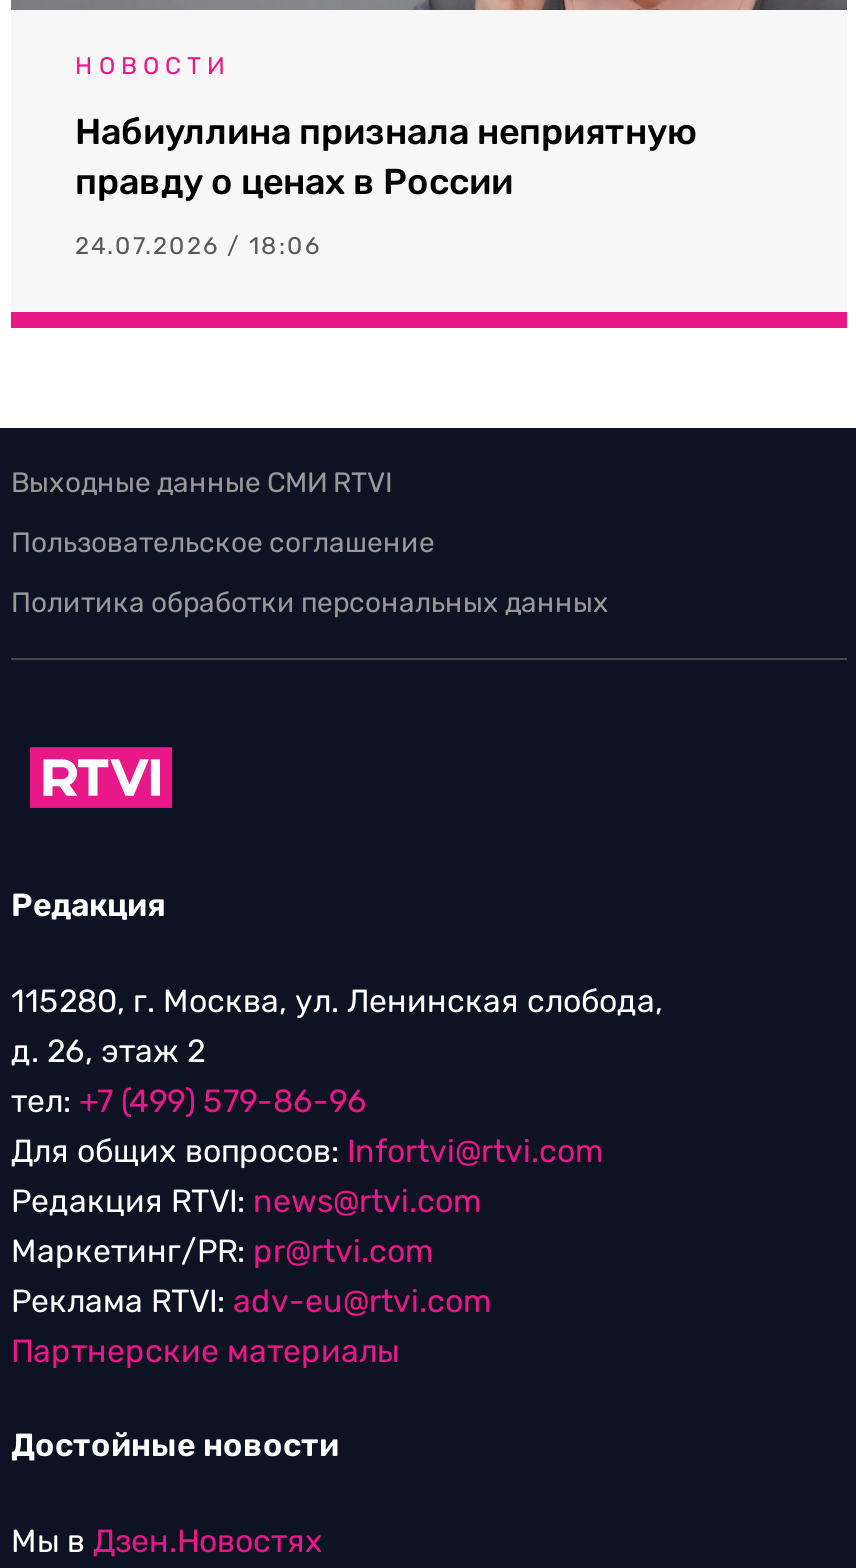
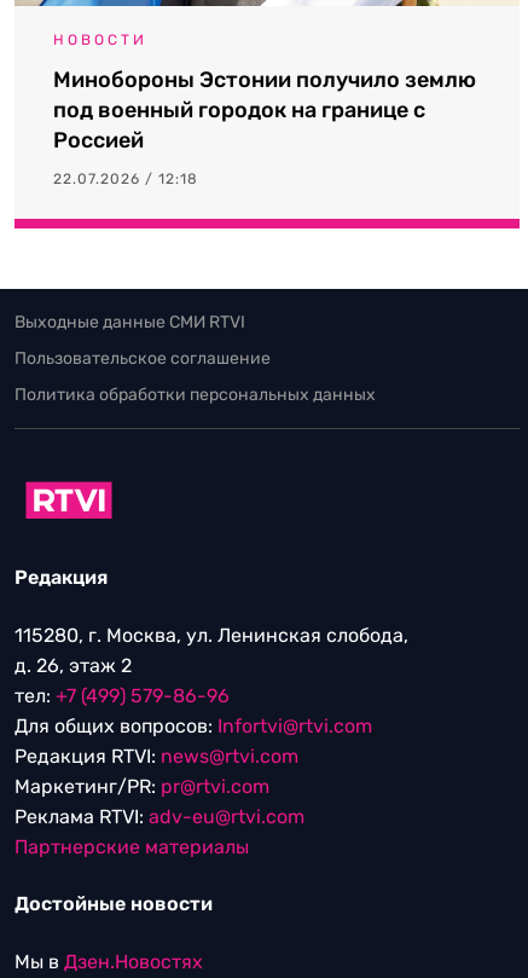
- Набиуллина признала неприятную
- правду о ценах в России
+ Минобороны Эстонии получило землю
+ под военный городок на границе с
+ Россией

- 24.07.2026 / 18:06
+ 22.07.2026 / 12:18
